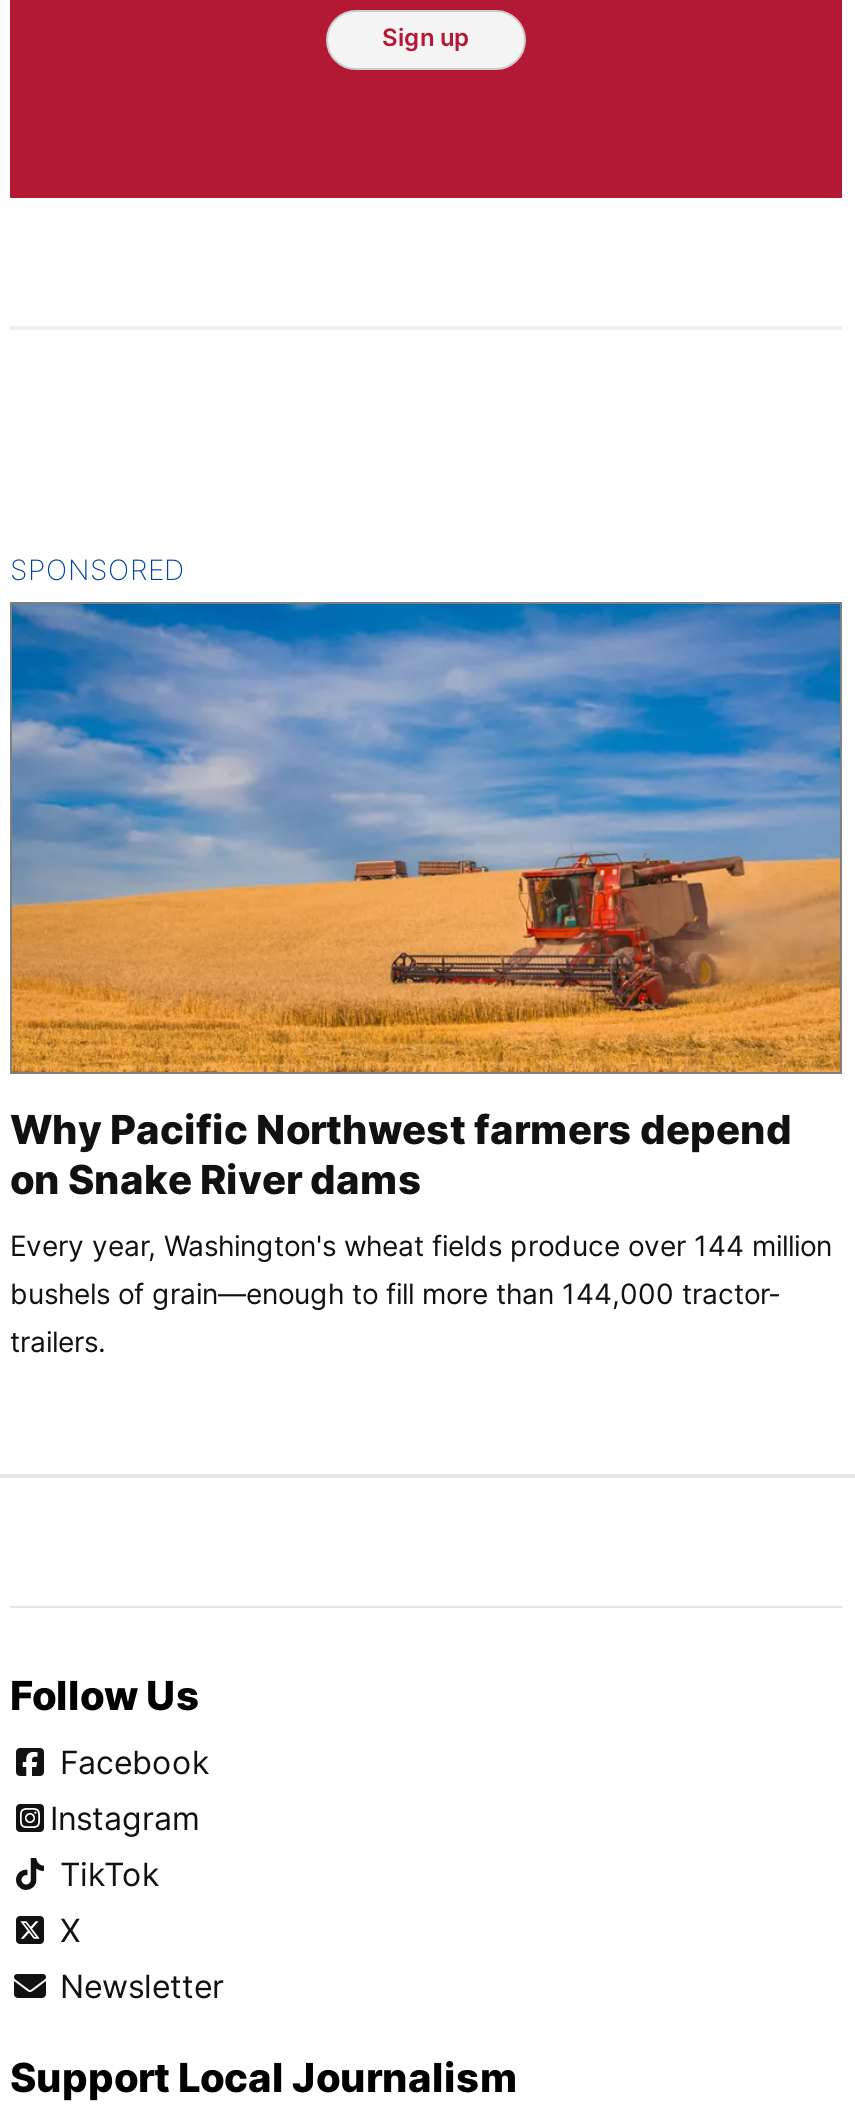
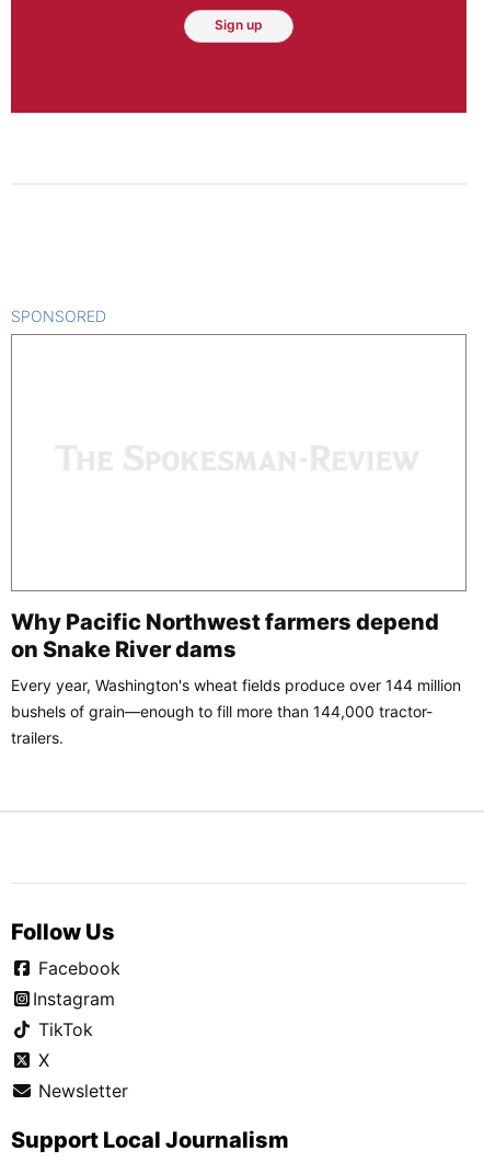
- [image]
